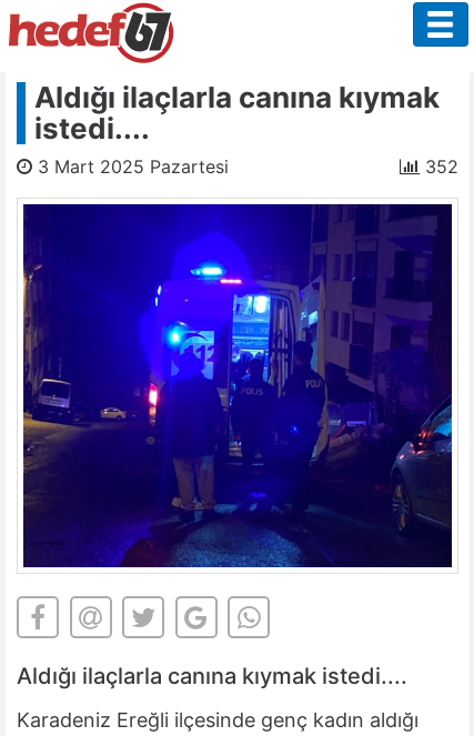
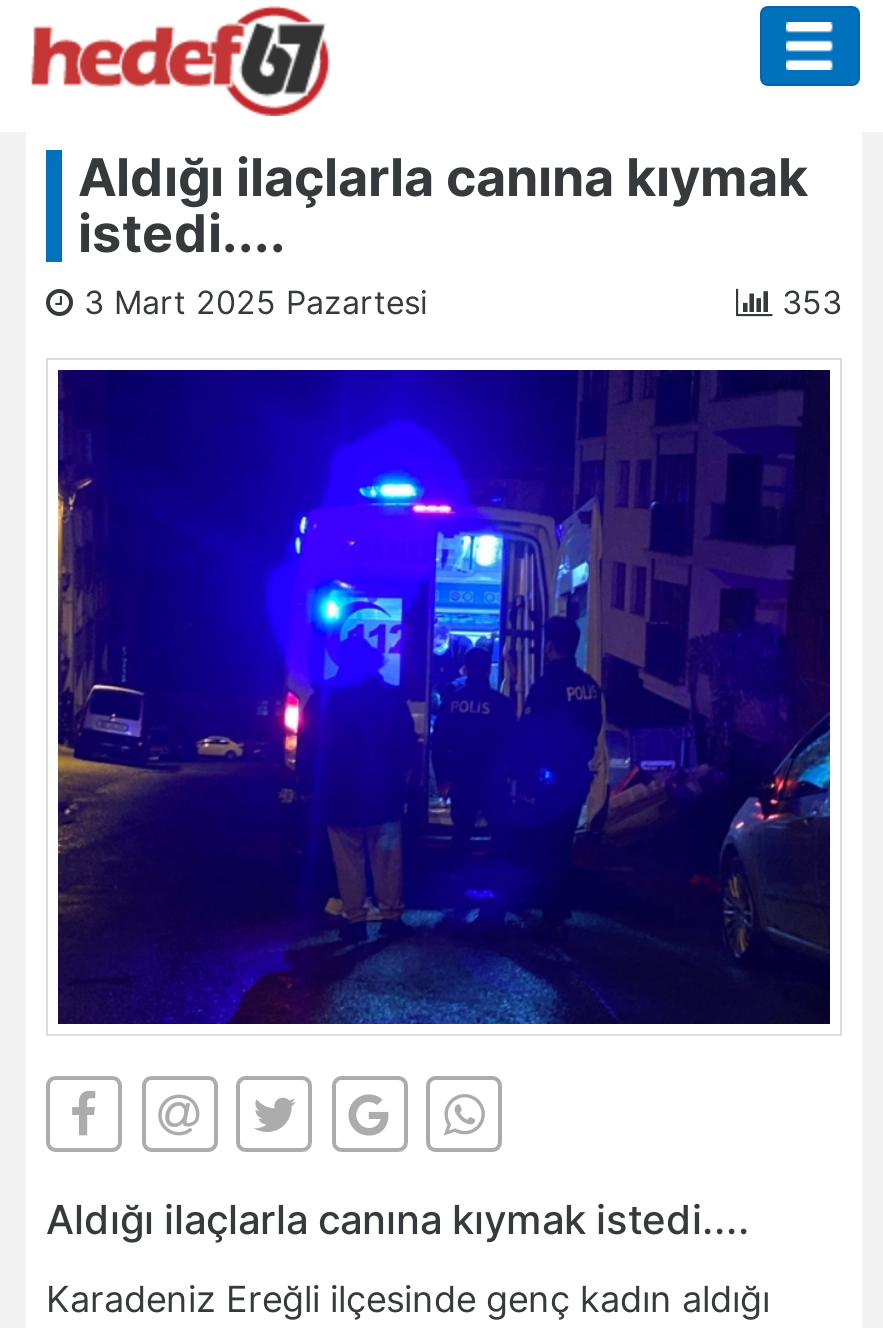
- 352
+ 353
